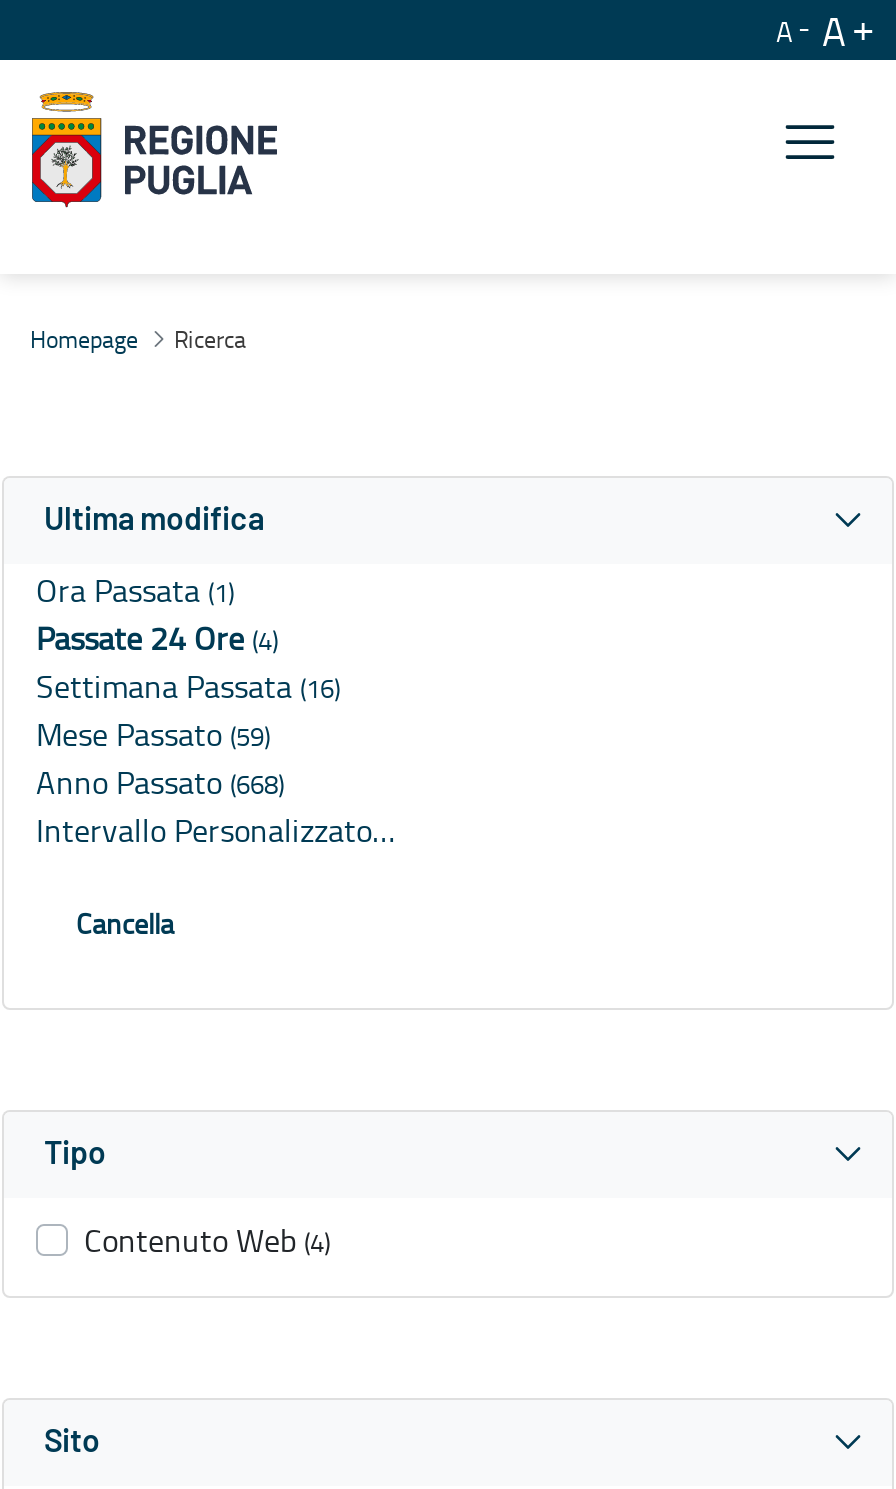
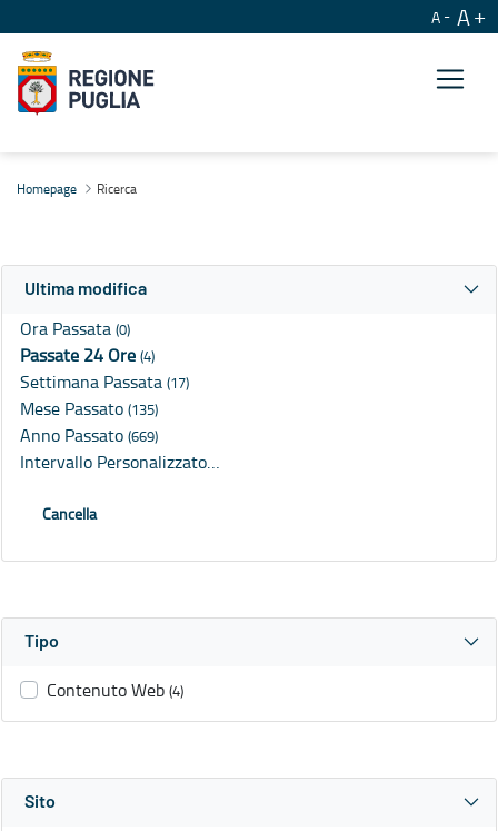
- Ora Passata (1)
+ Ora Passata (0)

- Settimana Passata (16)
+ Settimana Passata (17)

- Mese Passato (59)
+ Mese Passato (135)

- Anno Passato (668)
+ Anno Passato (669)
